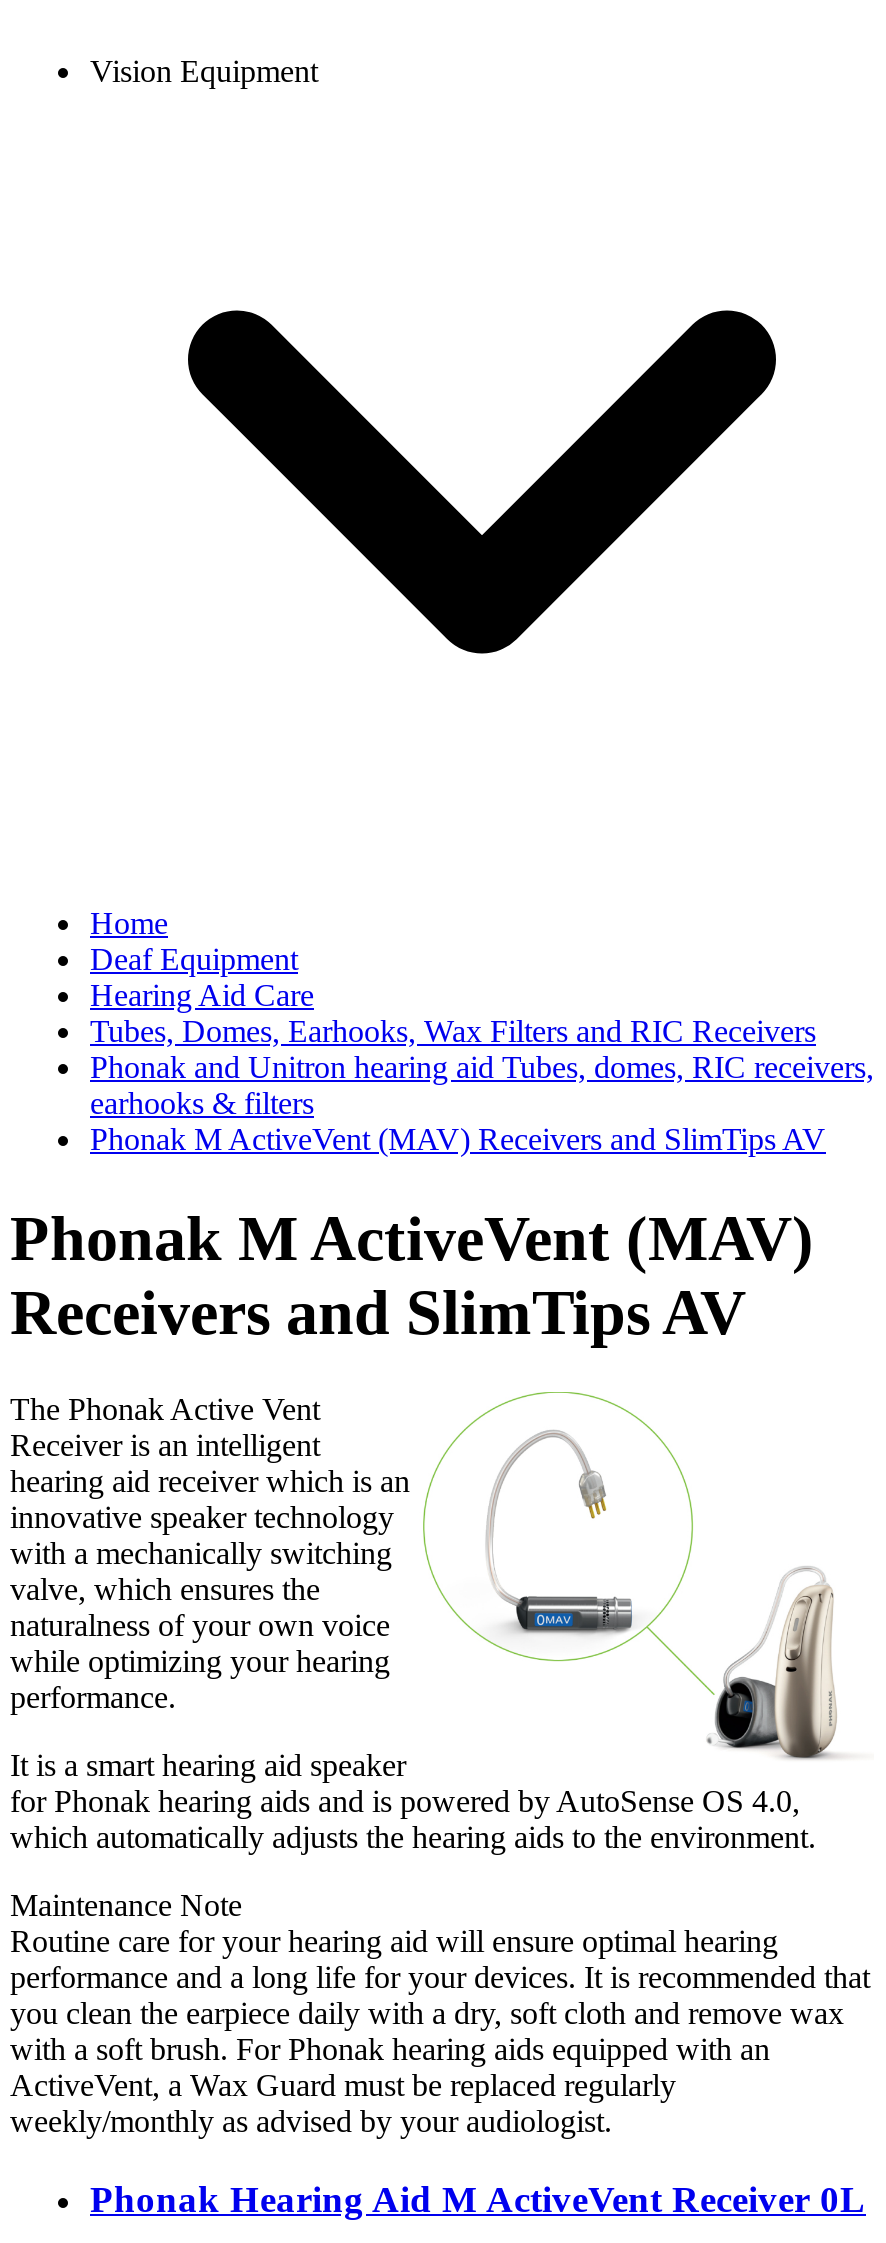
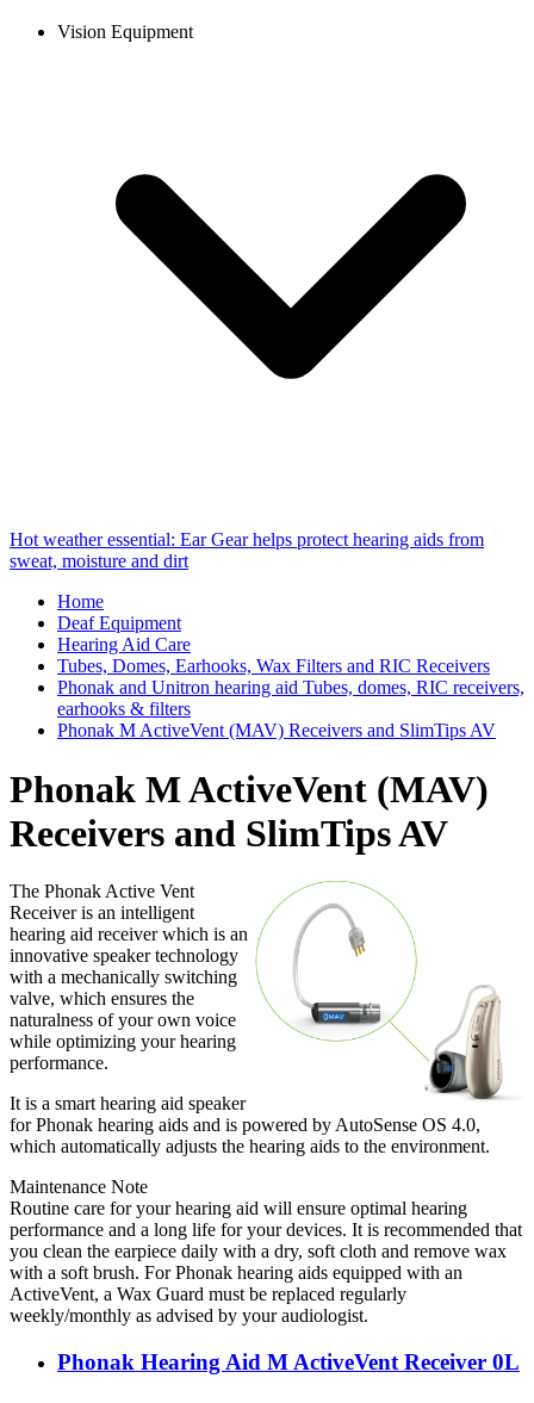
+ Hot weather essential: Ear Gear helps protect hearing aids from
+ sweat, moisture and dirt
